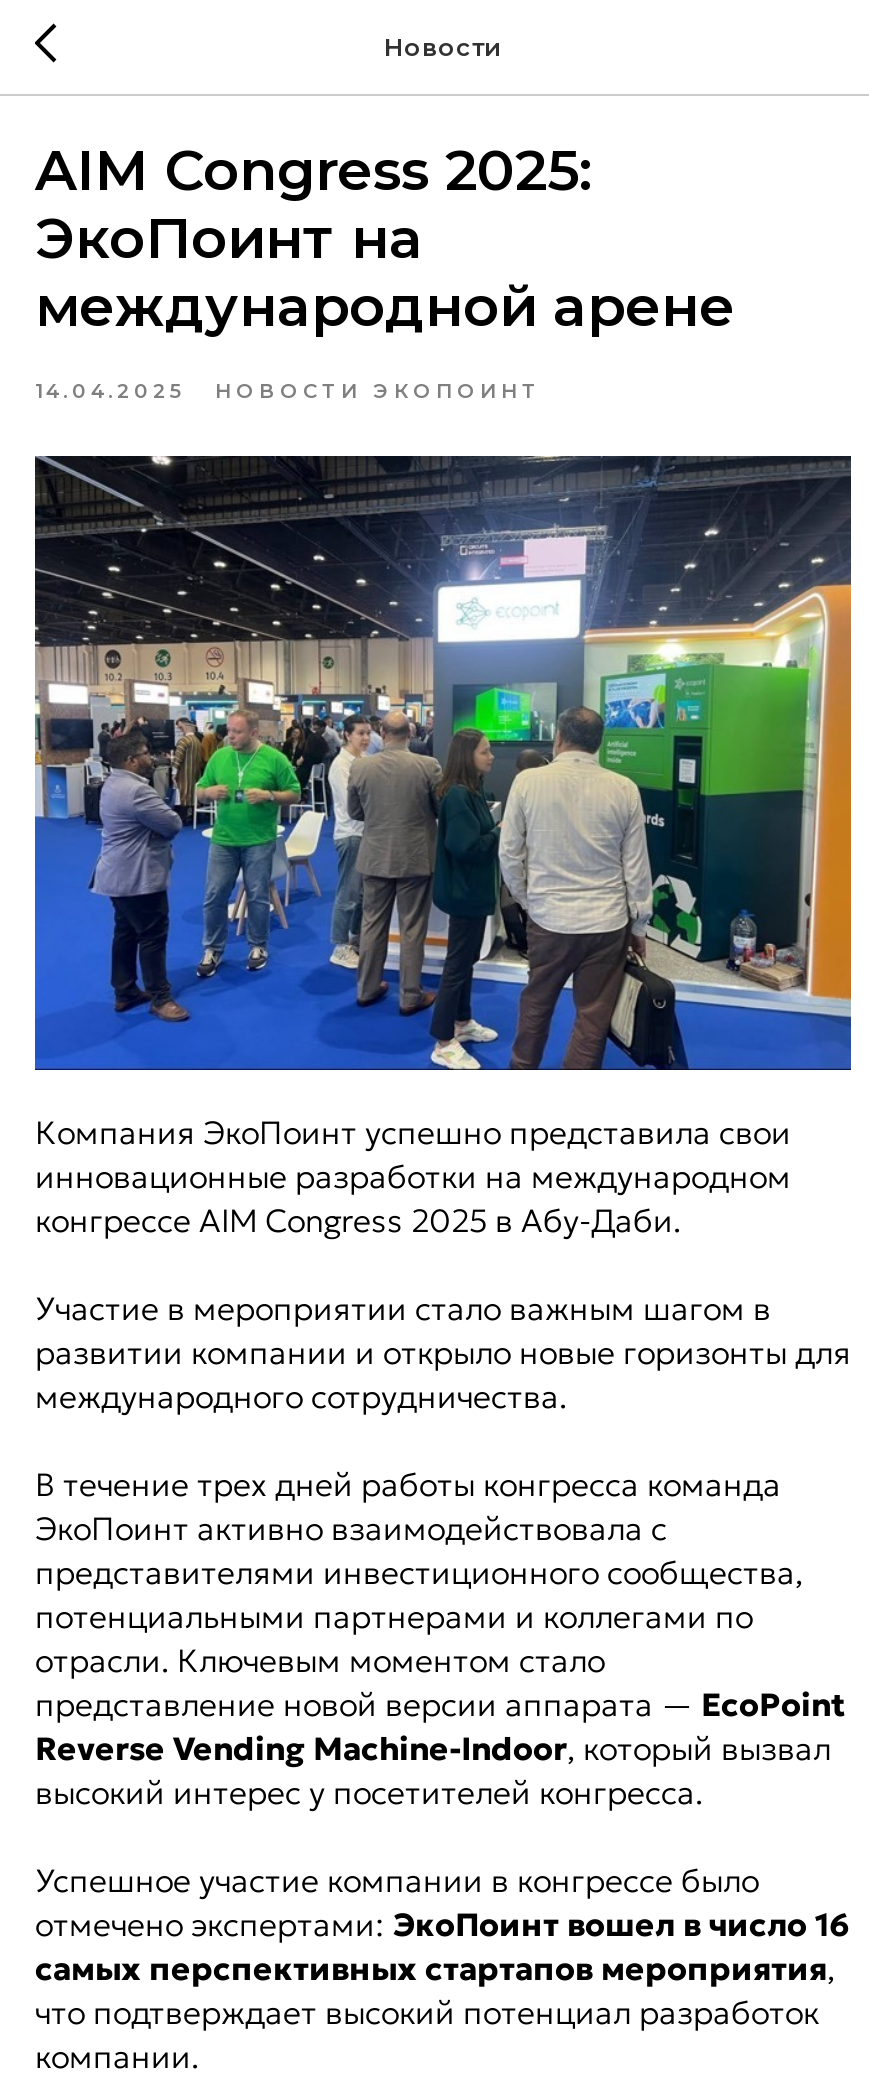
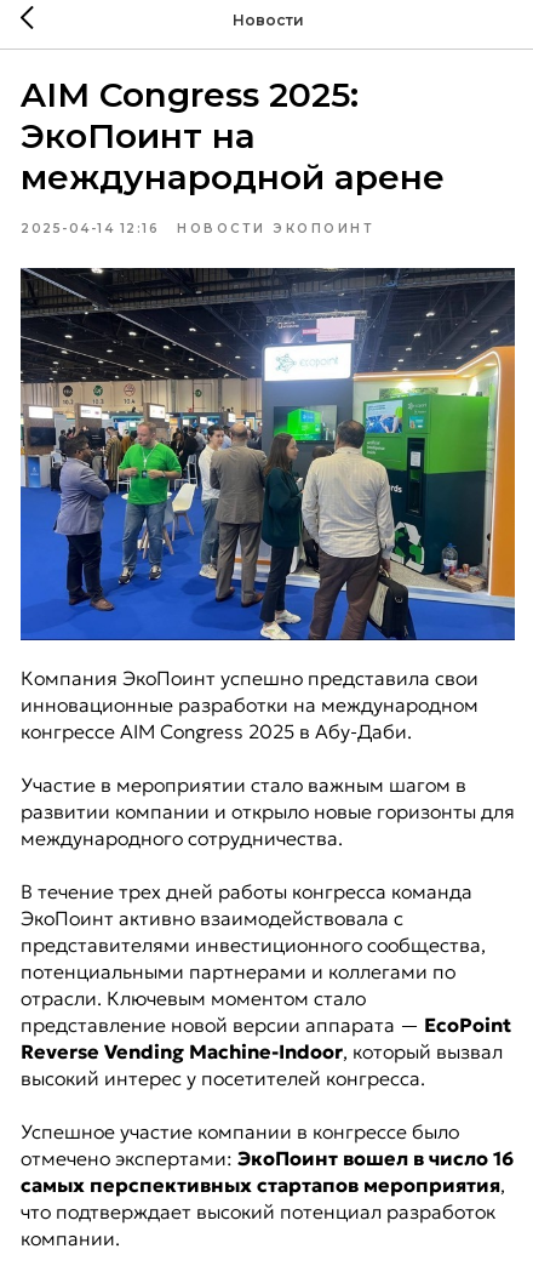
- 14.04.2025 НОВОСТИ ЭКОПОИНТ
+ 2025-04-14 12:16 НОВОСТИ ЭКОПОИНТ
